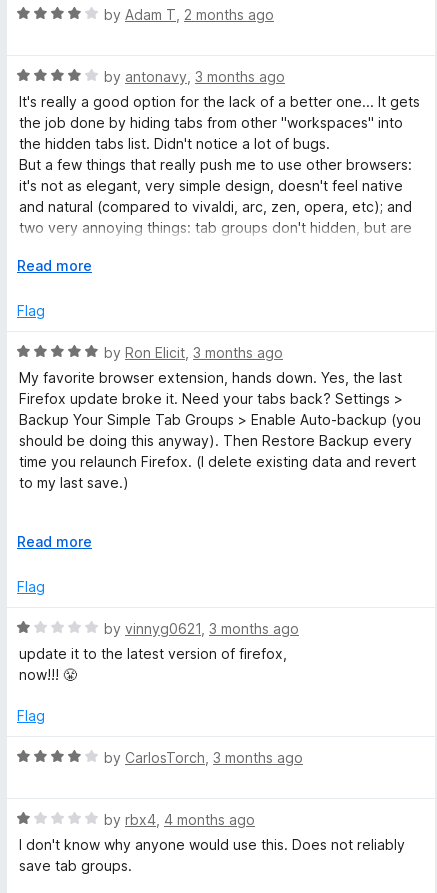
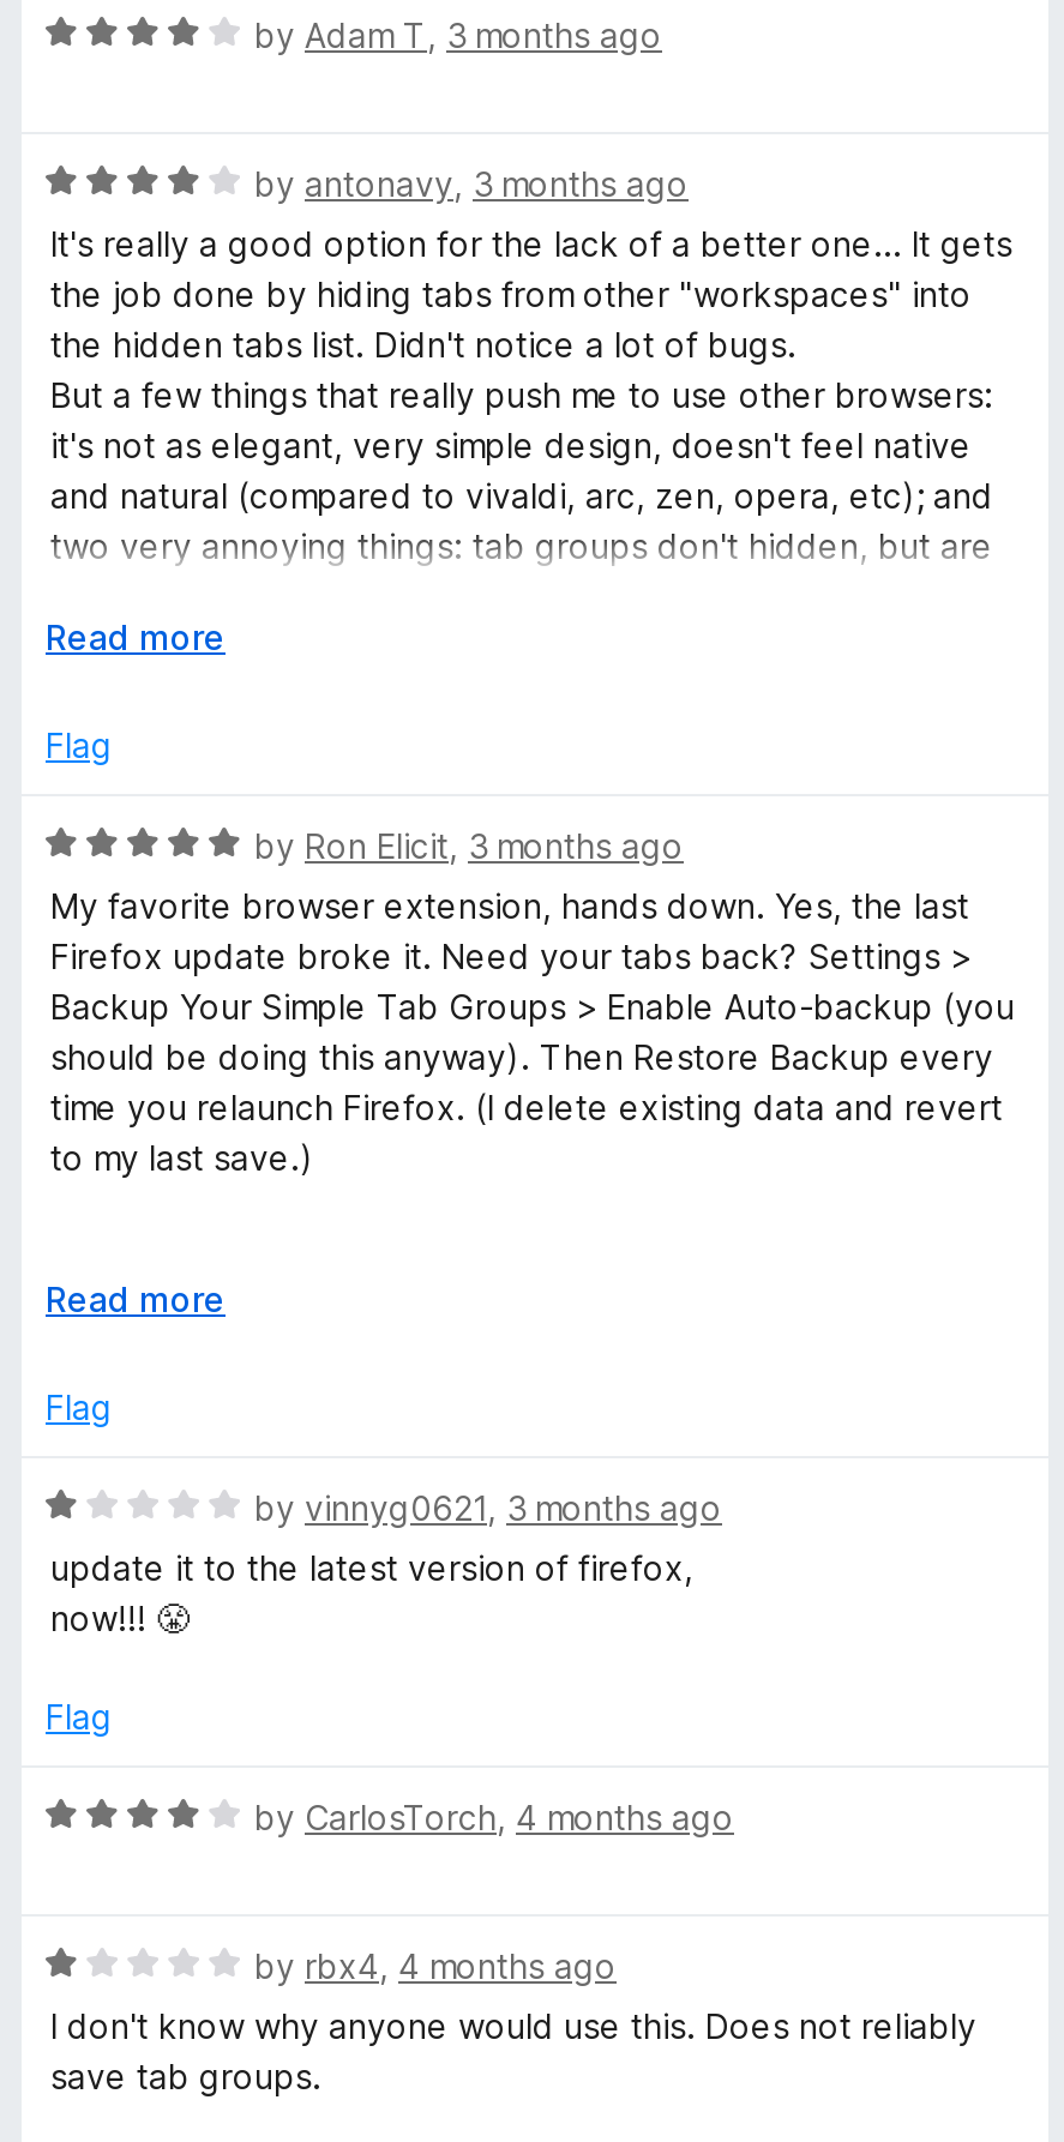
- by Adam T, 2 months ago
+ by Adam T, 3 months ago

- by CarlosTorch, 3 months ago
+ by CarlosTorch, 4 months ago
